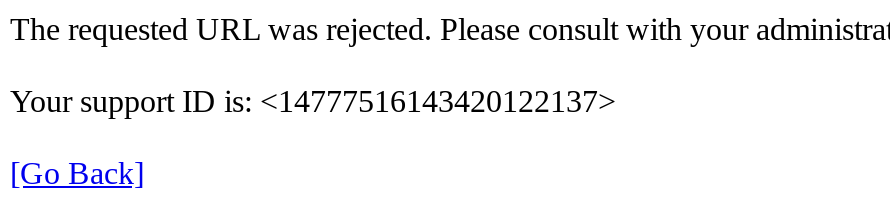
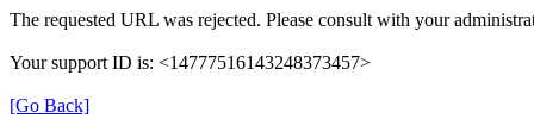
- Your support ID is: <14777516143420122137>
+ Your support ID is: <14777516143248373457>
